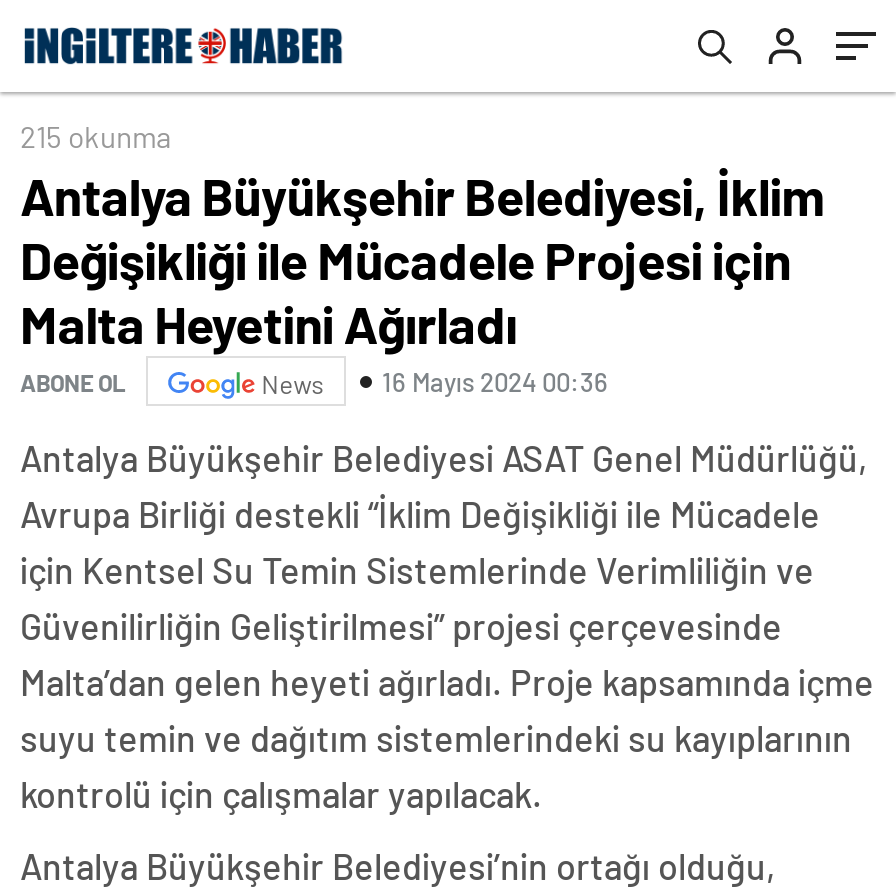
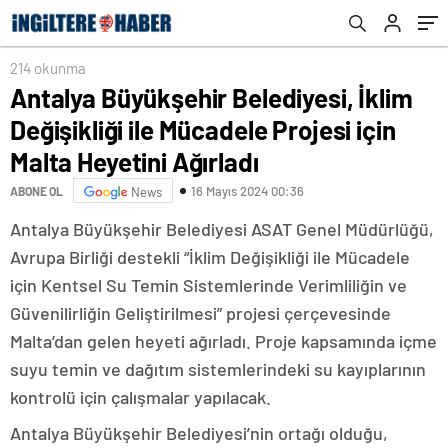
- 215 okunma
+ 214 okunma
